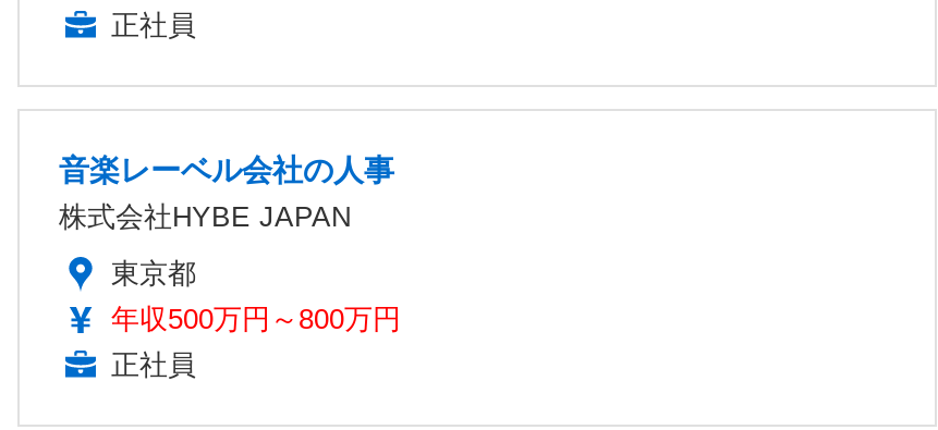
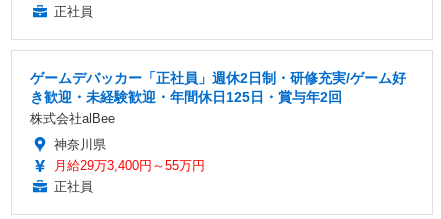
- 音楽レーベル会社の人事
- 株式会社HYBE JAPAN
+ ゲームデバッカー「正社員」週休2日制・研修充実/ゲーム好
+ き歓迎・未経験歓迎・年間休日125日・賞与年2回
+ 株式会社alBee

- 東京都
- 年収500万円～800万円
+ 神奈川県
+ 月給29万3,400円～55万円
